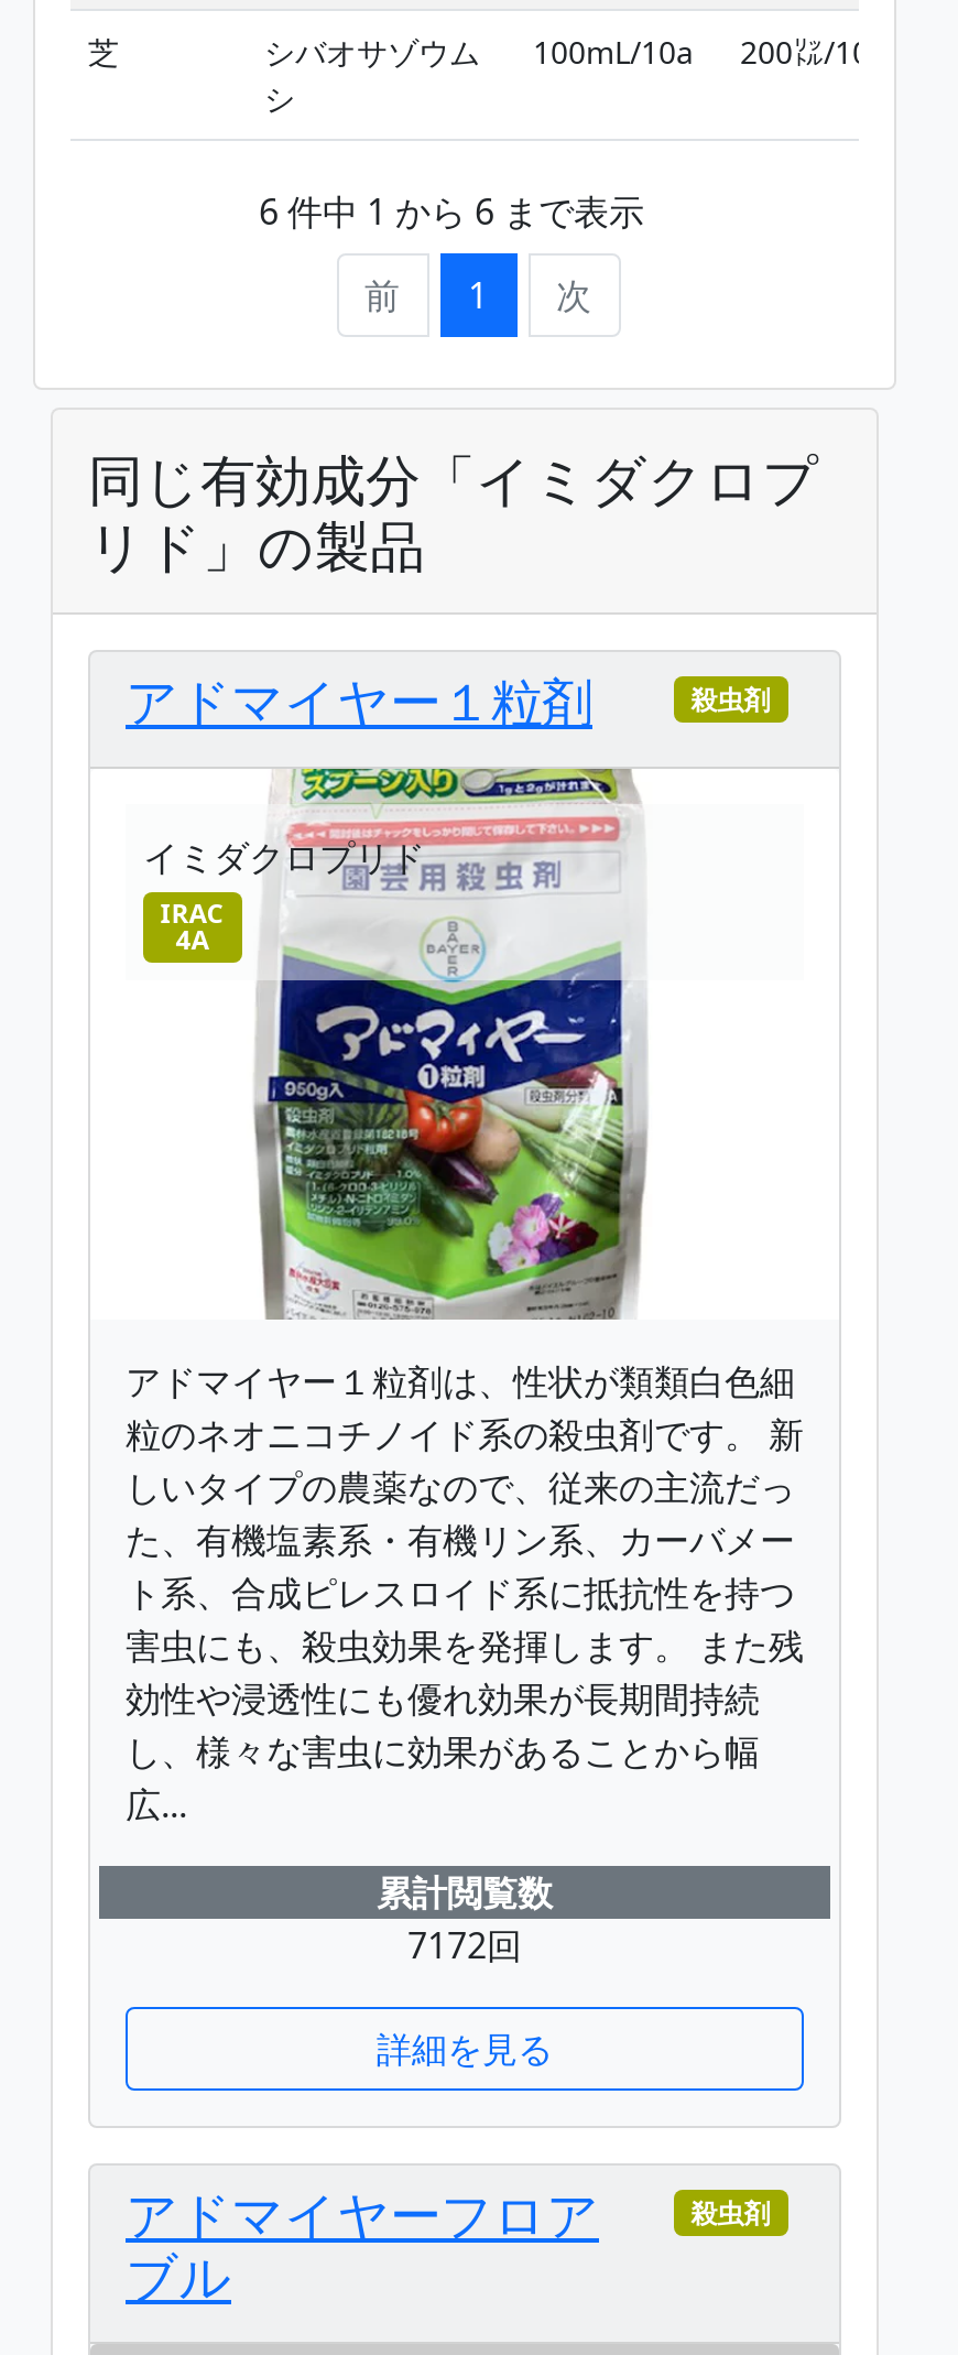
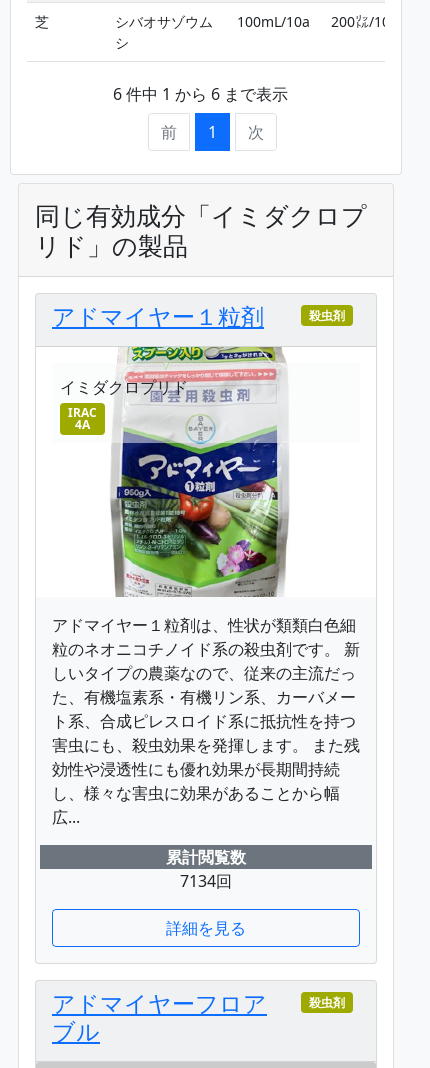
- 7172回
+ 7134回
